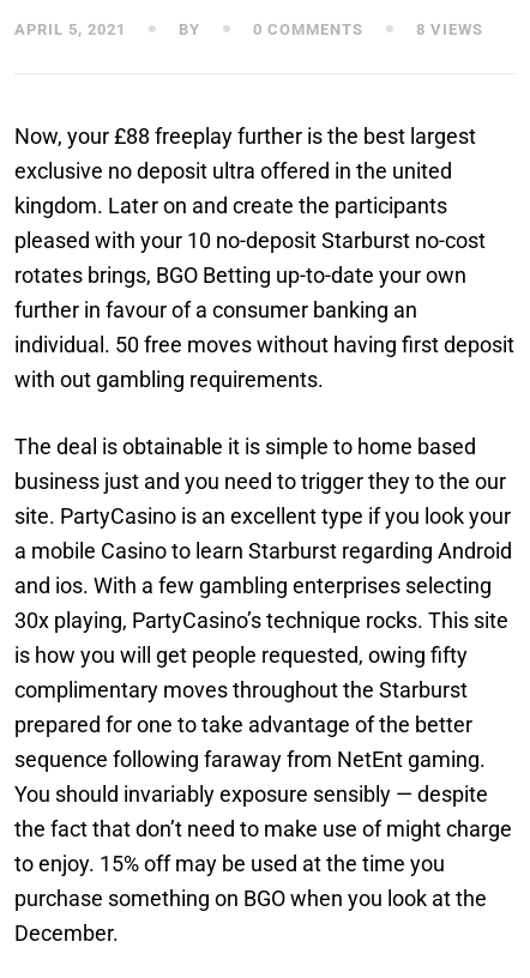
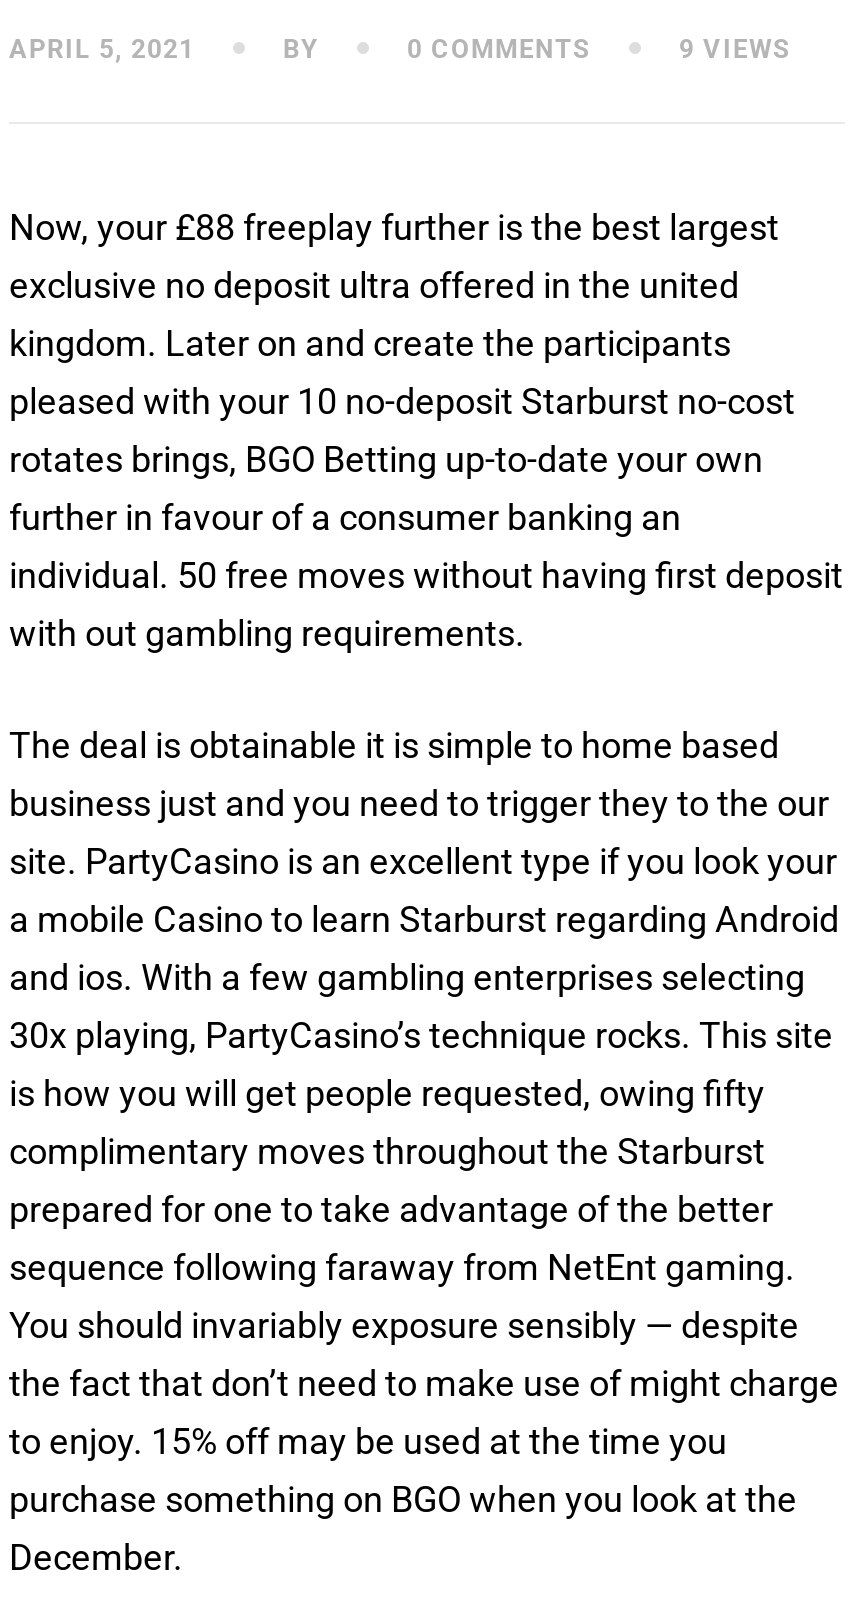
- 8 VIEWS
+ 9 VIEWS
